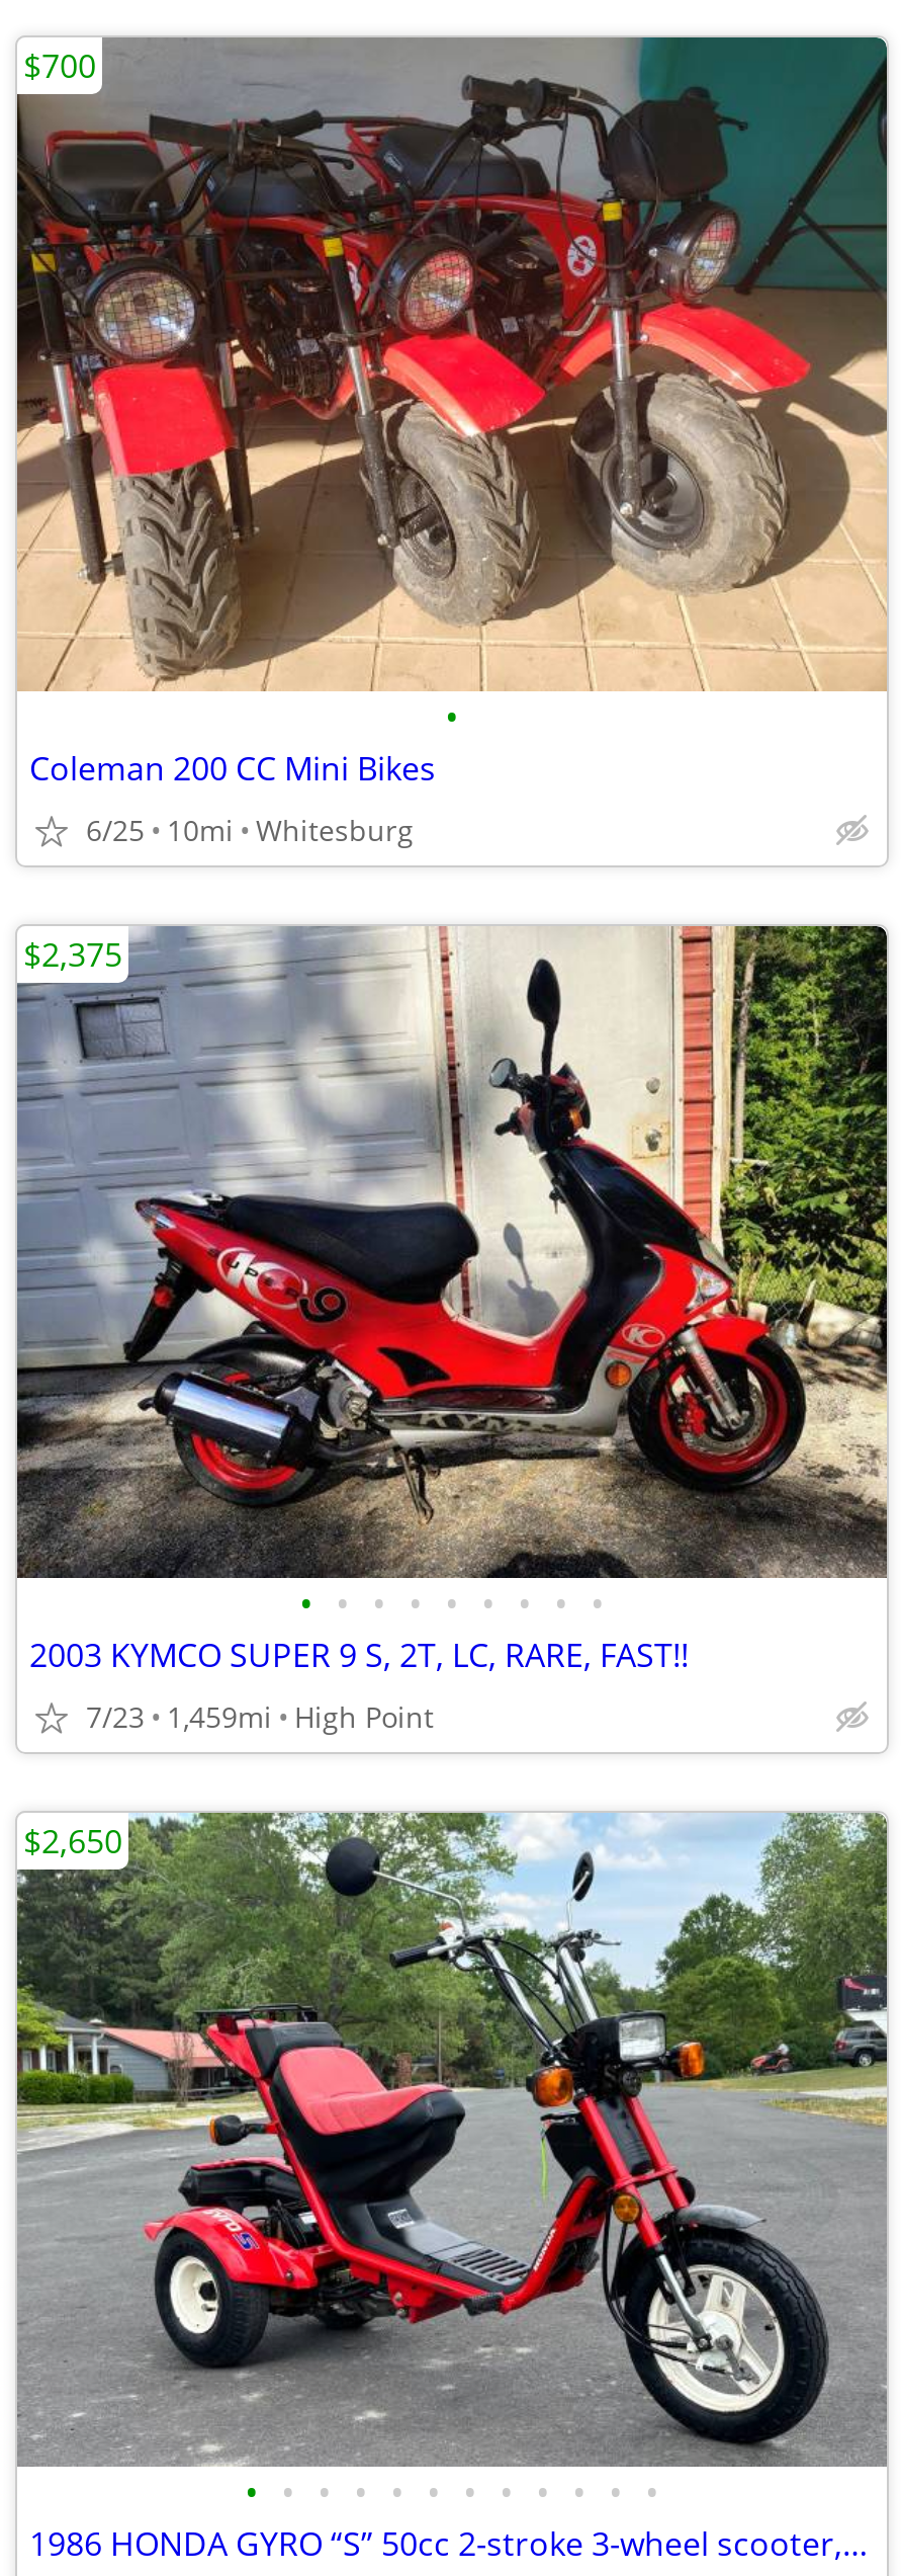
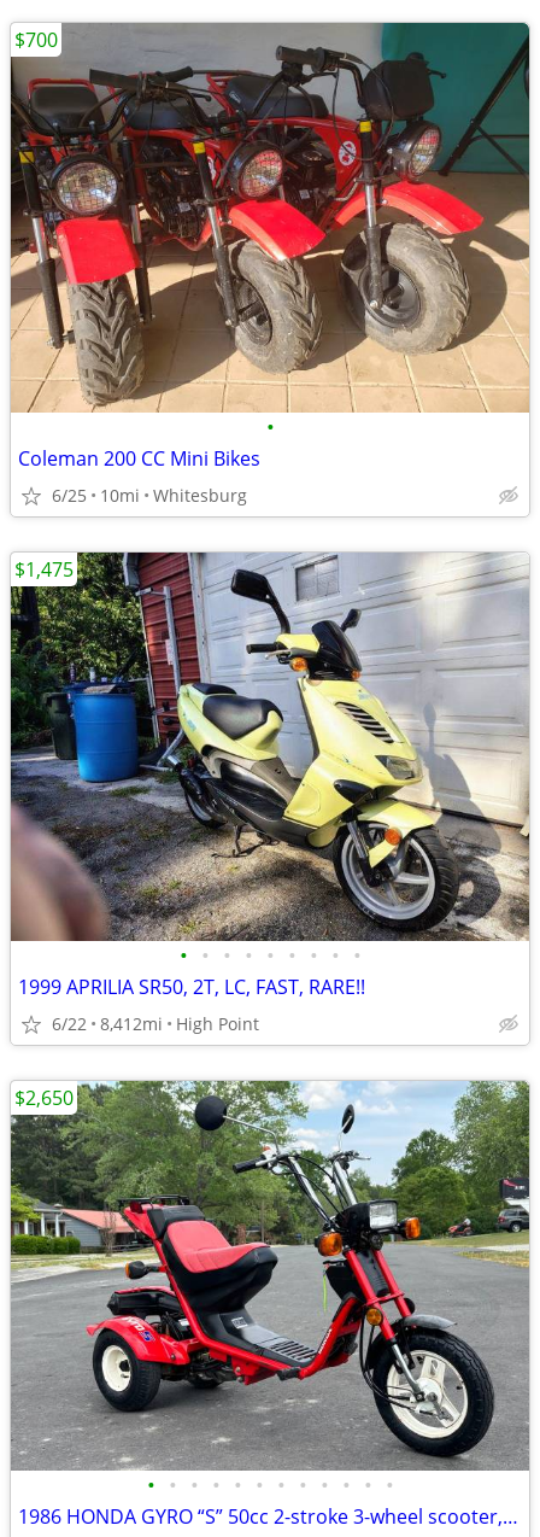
- [image]
- $2,375
+ [image]
+ $1,475

- 2003 KYMCO SUPER 9 S, 2T, LC, RARE, FAST!!
+ 1999 APRILIA SR50, 2T, LC, FAST, RARE!!

- 7/23 1,459mi High Point
+ 6/22 8,412mi High Point
